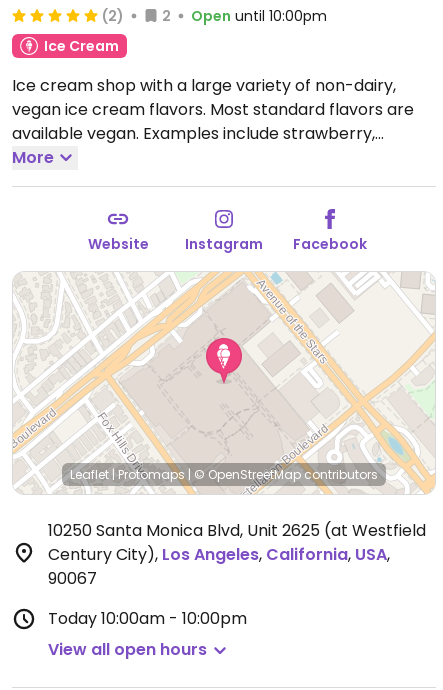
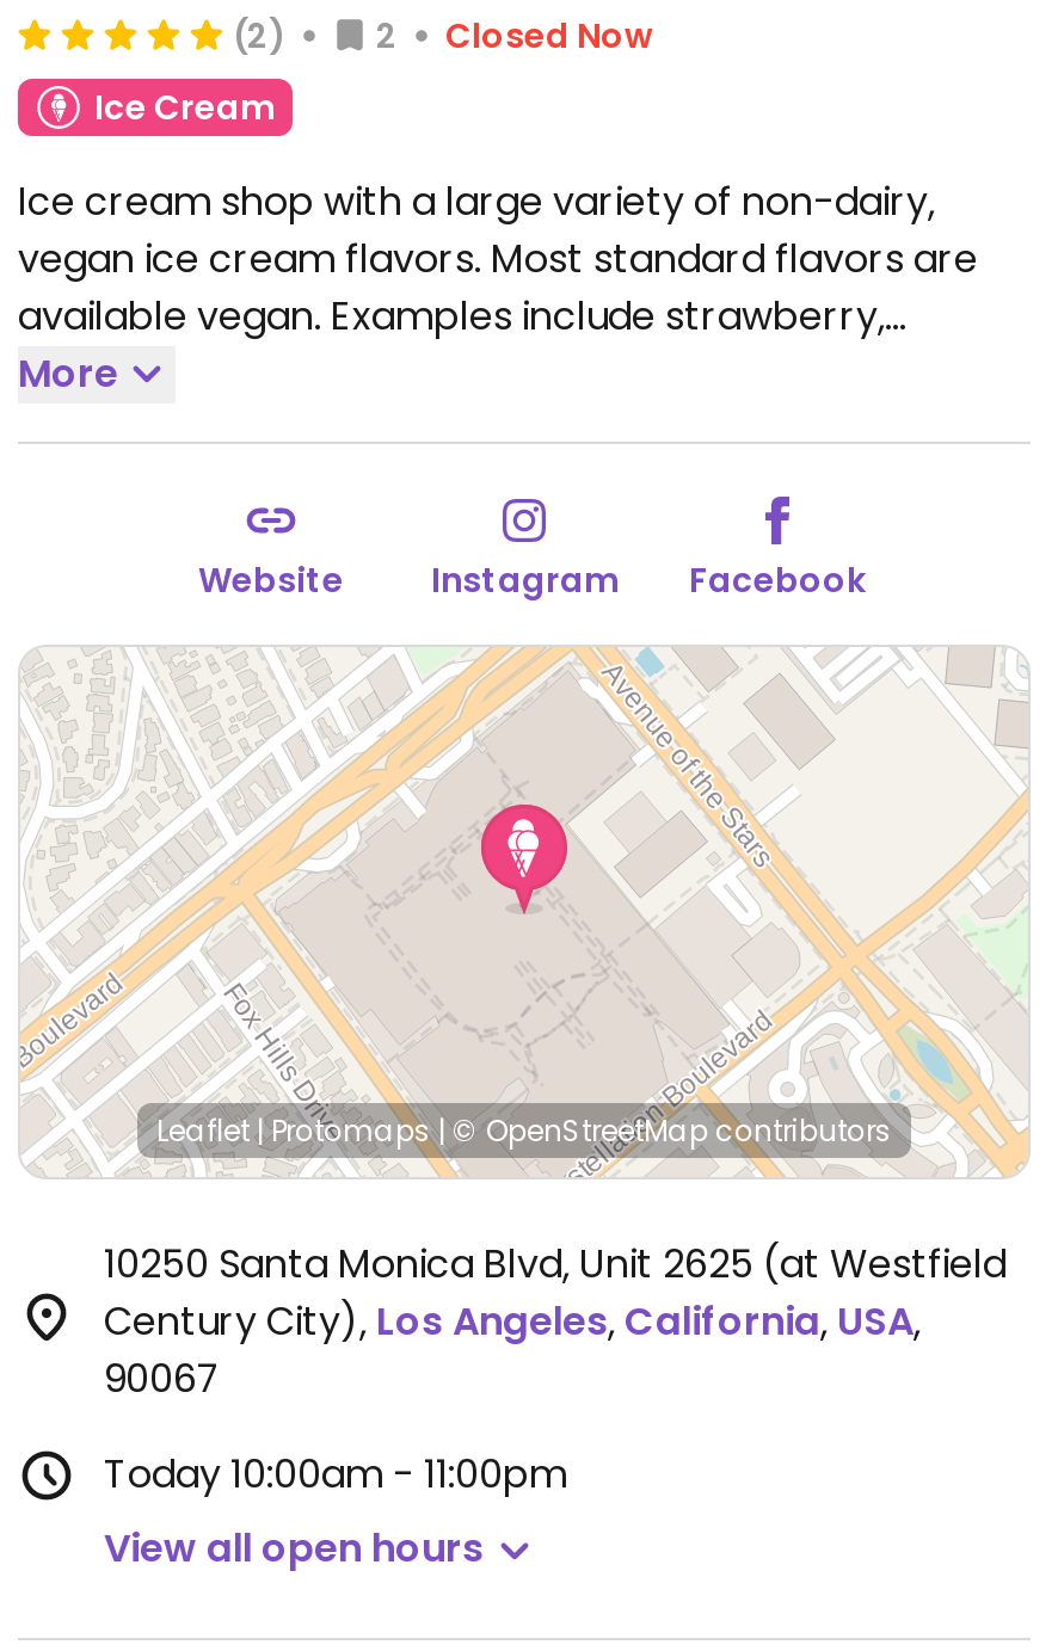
- Open until 10:00pm
+ Closed Now

- Today 10:00am - 10:00pm
+ Today 10:00am - 11:00pm
